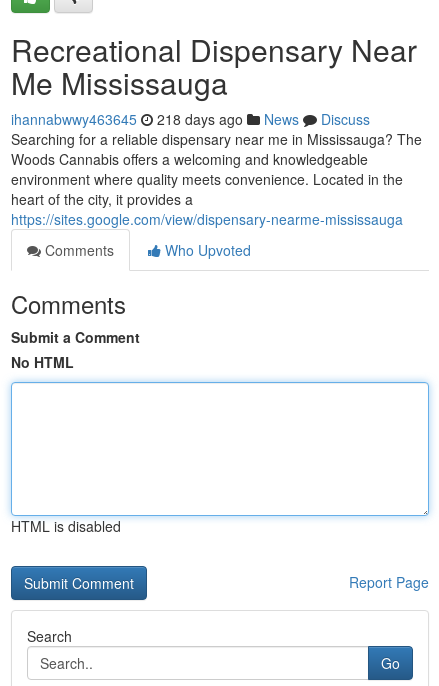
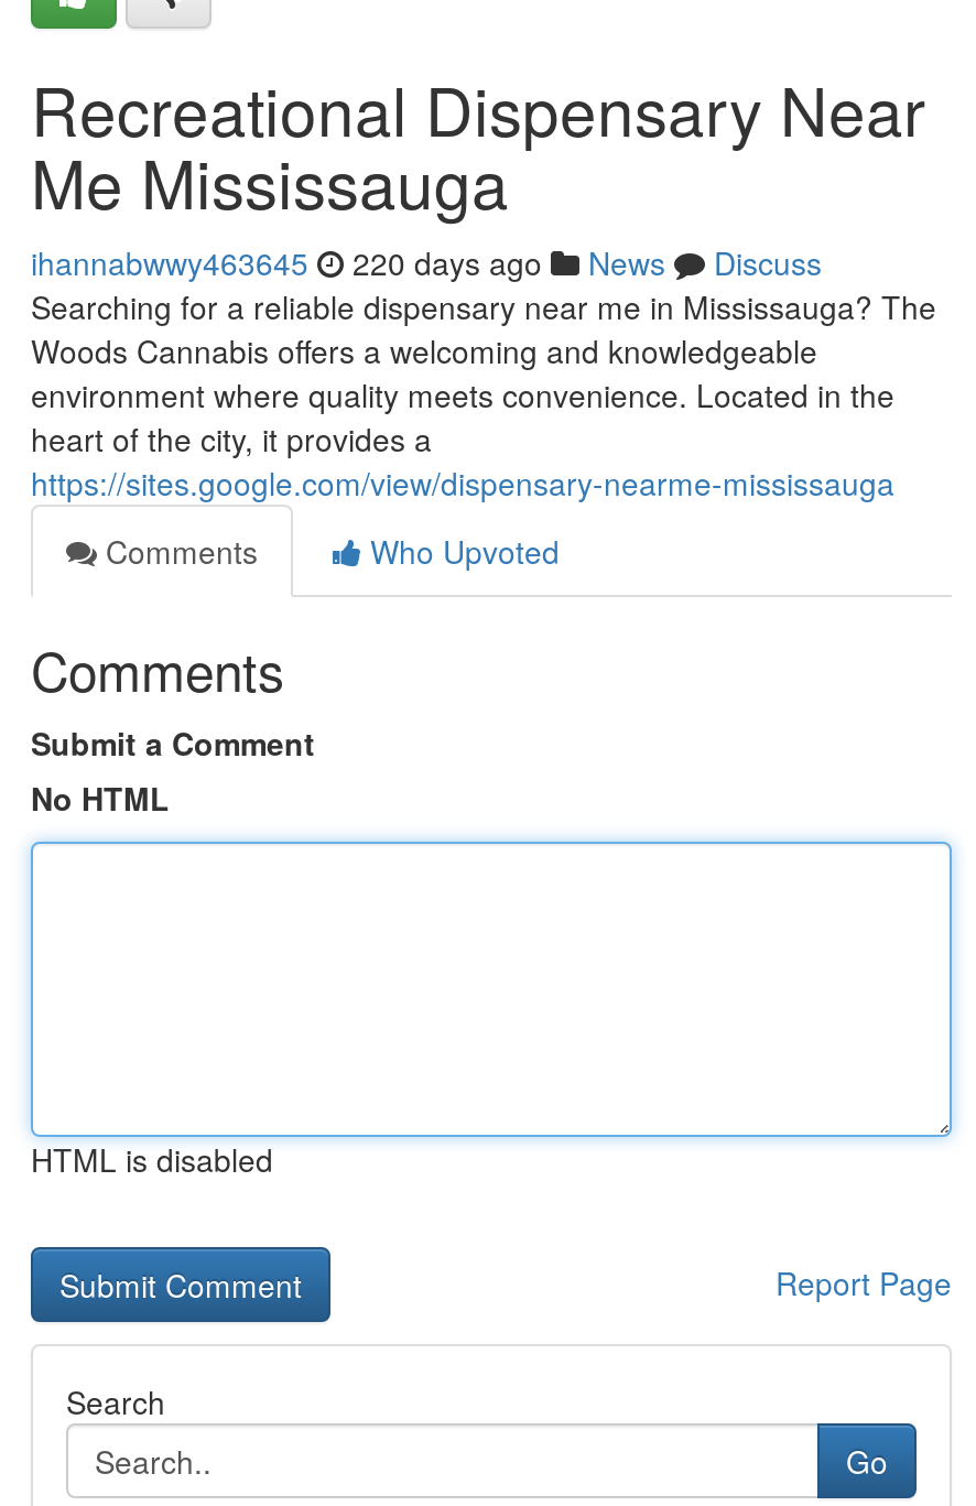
- ihannabwwy463645 218 days ago News Discuss
+ ihannabwwy463645 220 days ago News Discuss
